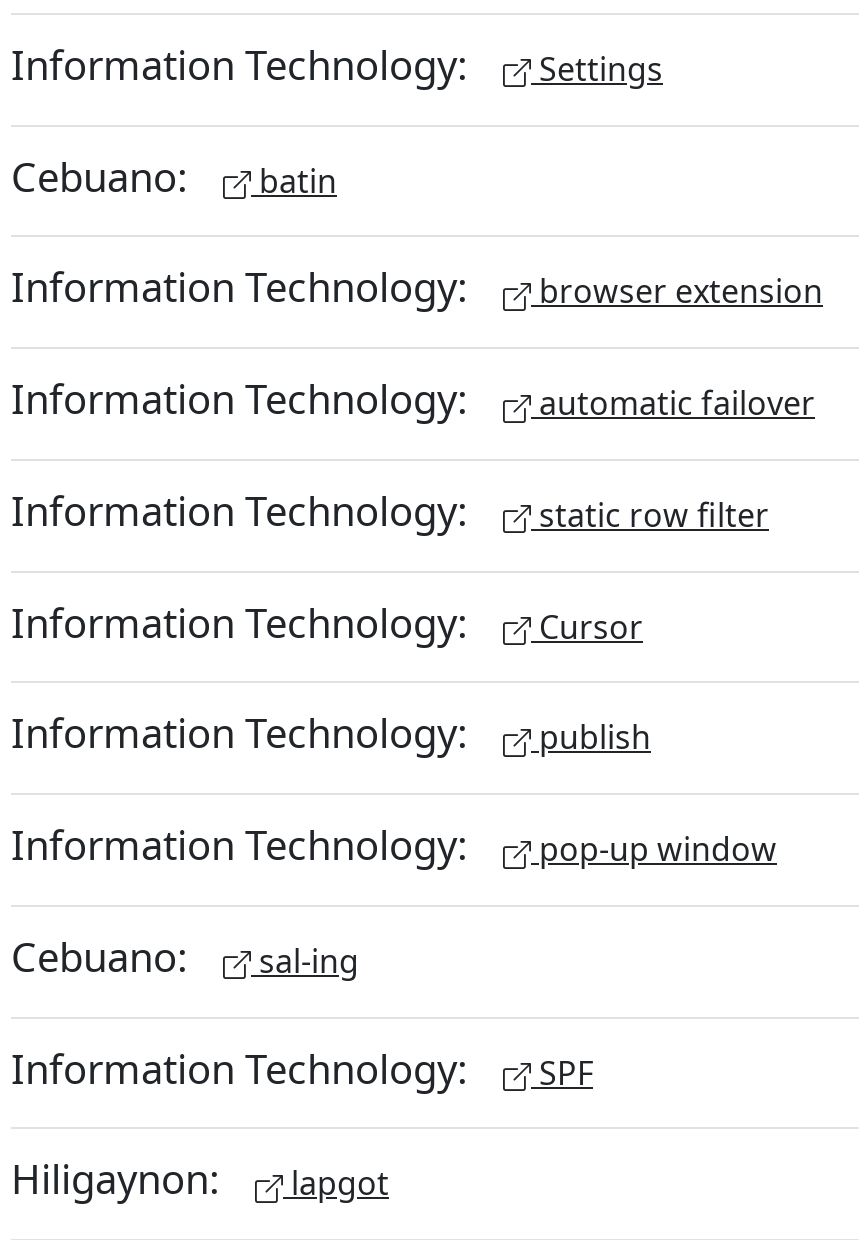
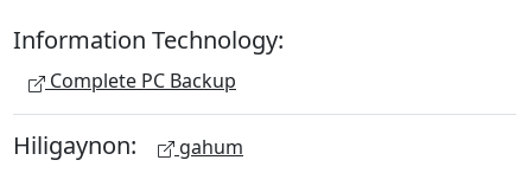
- Settings
- Cebuano:
- batin
- Information Technology:
- browser extension
- Information Technology:
- automatic failover
- Information Technology:
- static row filter
- Information Technology:
- Cursor
- Information Technology:
- publish
- Information Technology:
- pop-up window
- Cebuano:
- sal-ing
- Information Technology:
- SPF
+ Complete PC Backup

- lapgot
+ gahum
